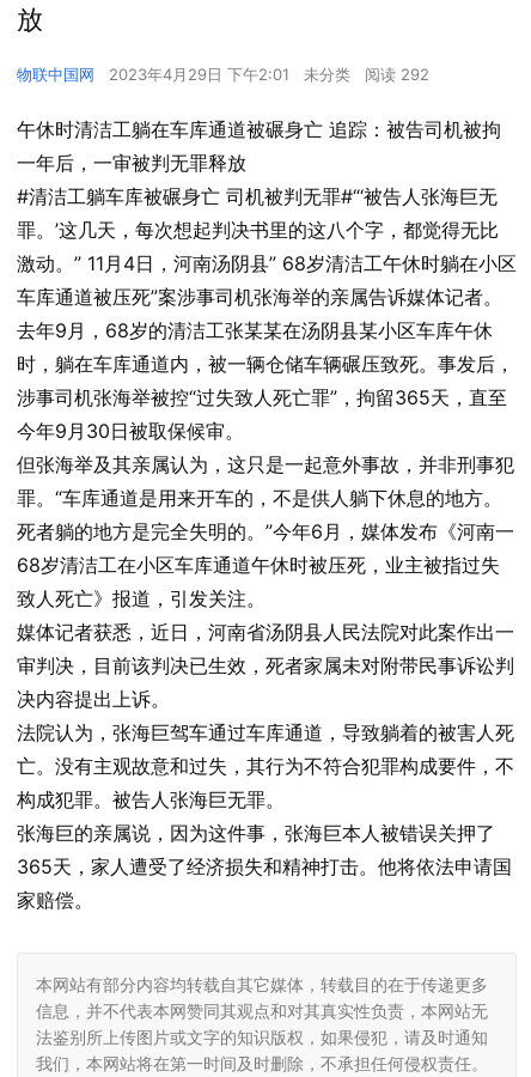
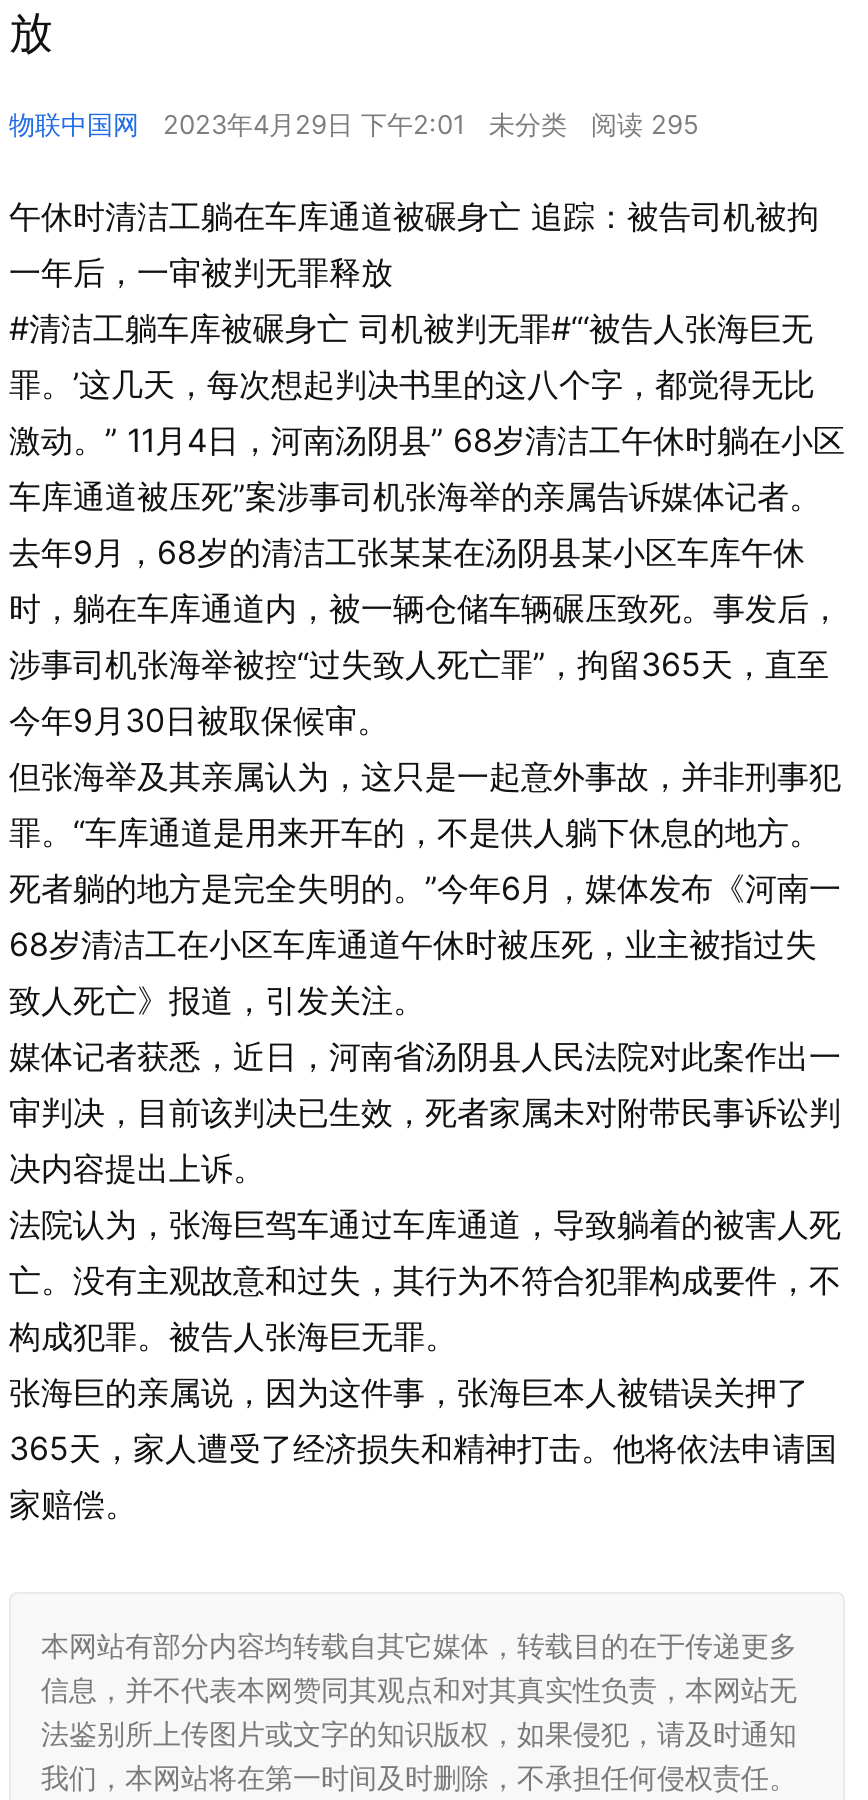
- 物联中国网 2023年4月29日 下午2:01 未分类 阅读 292
+ 物联中国网 2023年4月29日 下午2:01 未分类 阅读 295
